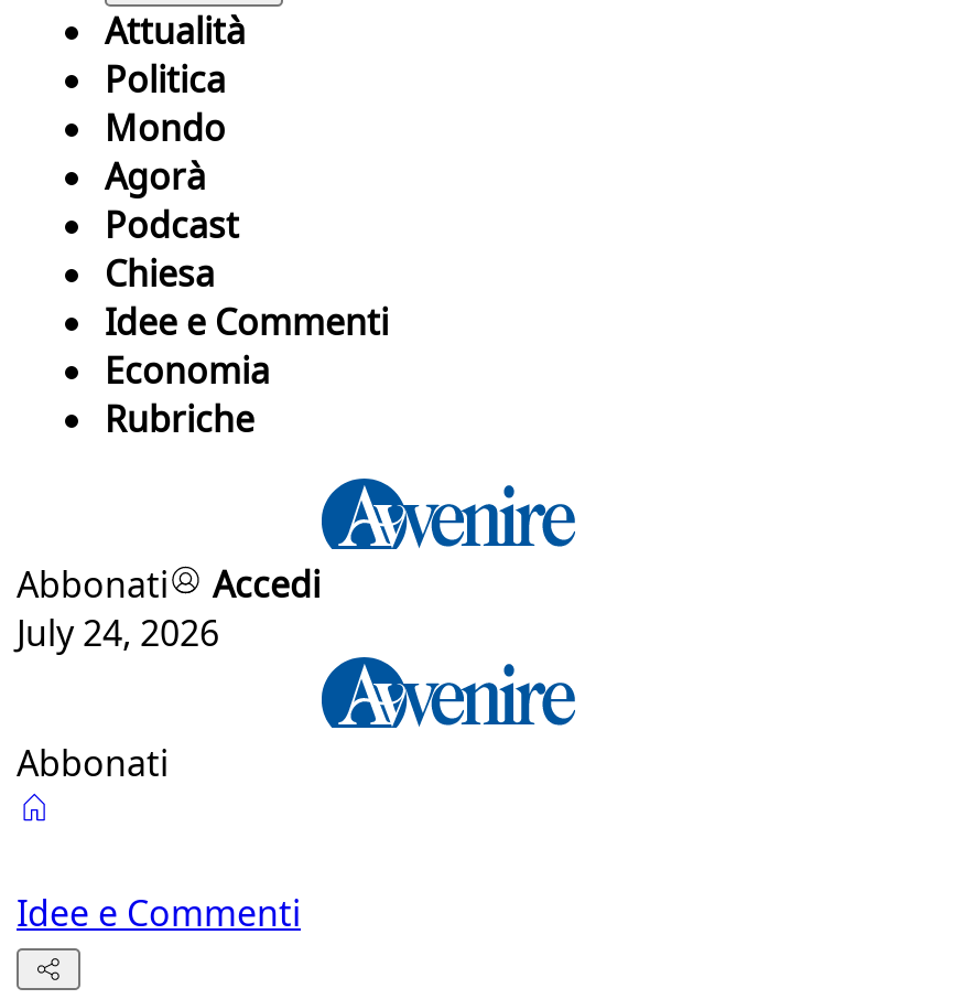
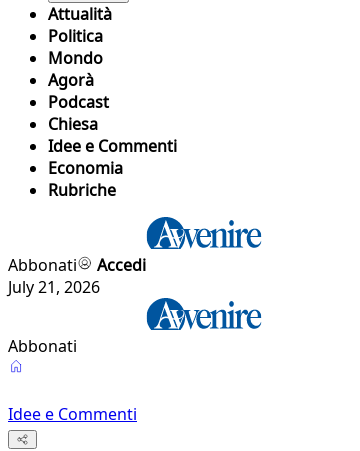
- July 24, 2026
+ July 21, 2026
